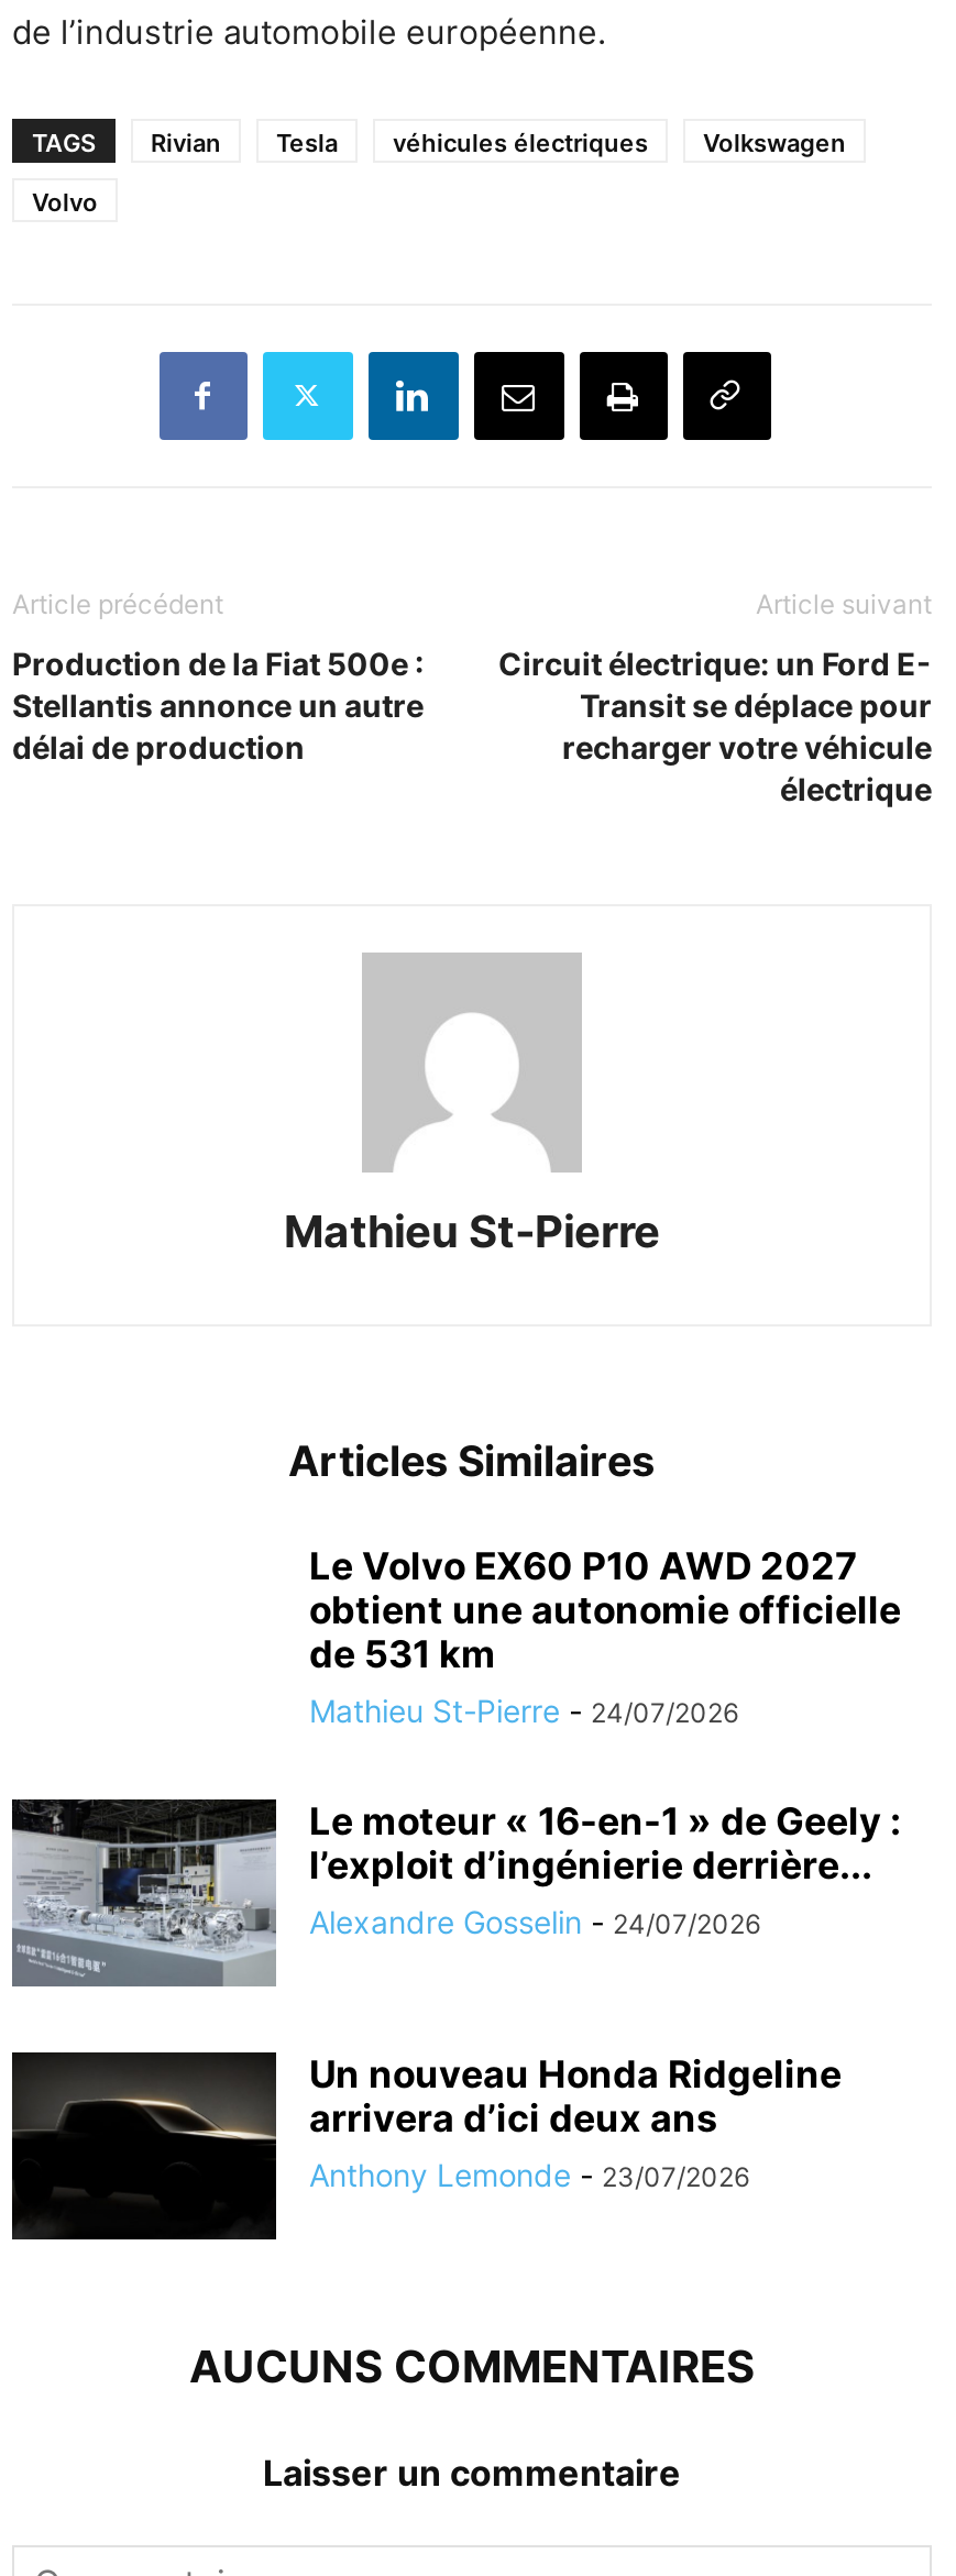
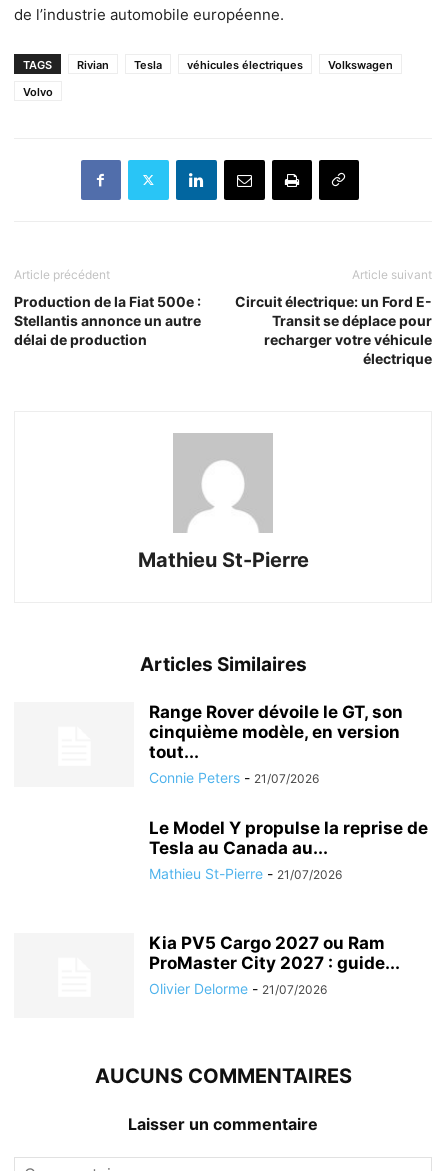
- Le Volvo EX60 P10 AWD 2027
- obtient une autonomie officielle
- de 531 km
- Mathieu St-Pierre - 24/07/2026
+ Range Rover dévoile le GT, son
+ cinquième modèle, en version
+ tout...
+ Connie Peters - 21/07/2026

- [image]

- Le moteur « 16-en-1 » de Geely :
- l’exploit d’ingénierie derrière...
- Alexandre Gosselin - 24/07/2026
+ Le Model Y propulse la reprise de
+ Tesla au Canada au...
+ Mathieu St-Pierre - 21/07/2026

- [image]

- Un nouveau Honda Ridgeline
- arrivera d’ici deux ans
- Anthony Lemonde - 23/07/2026
+ Kia PV5 Cargo 2027 ou Ram
+ ProMaster City 2027 : guide...
+ Olivier Delorme - 21/07/2026
